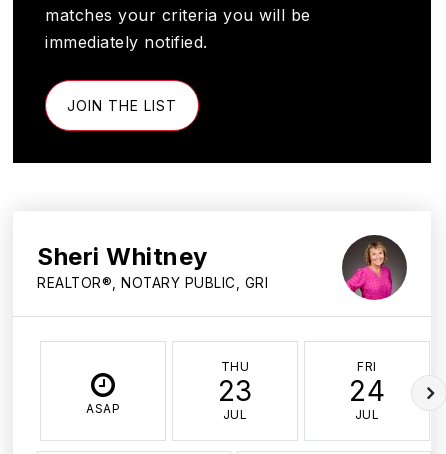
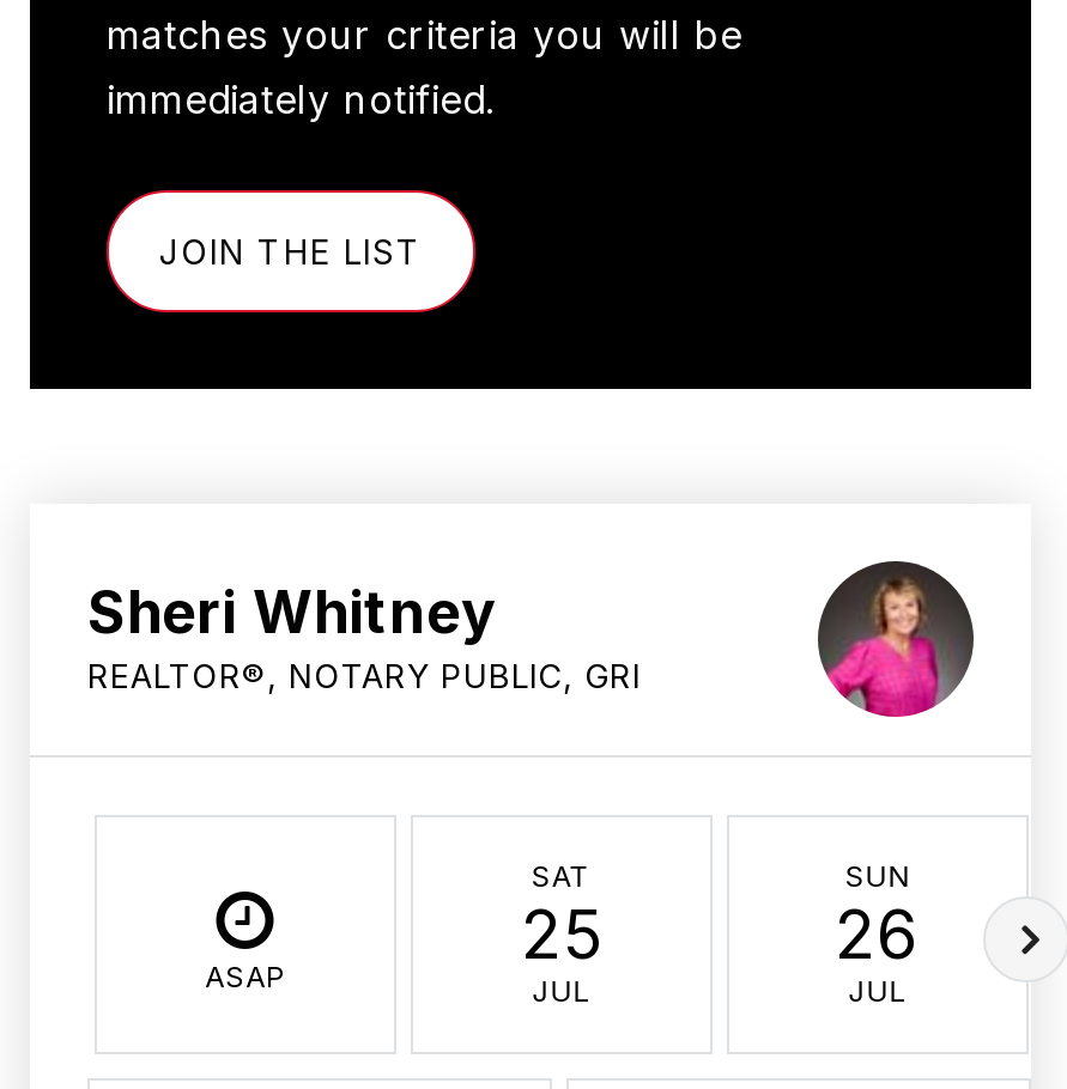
- THU
- 23
+ SAT
+ 25

- FRI
- 24
+ SUN
+ 26
